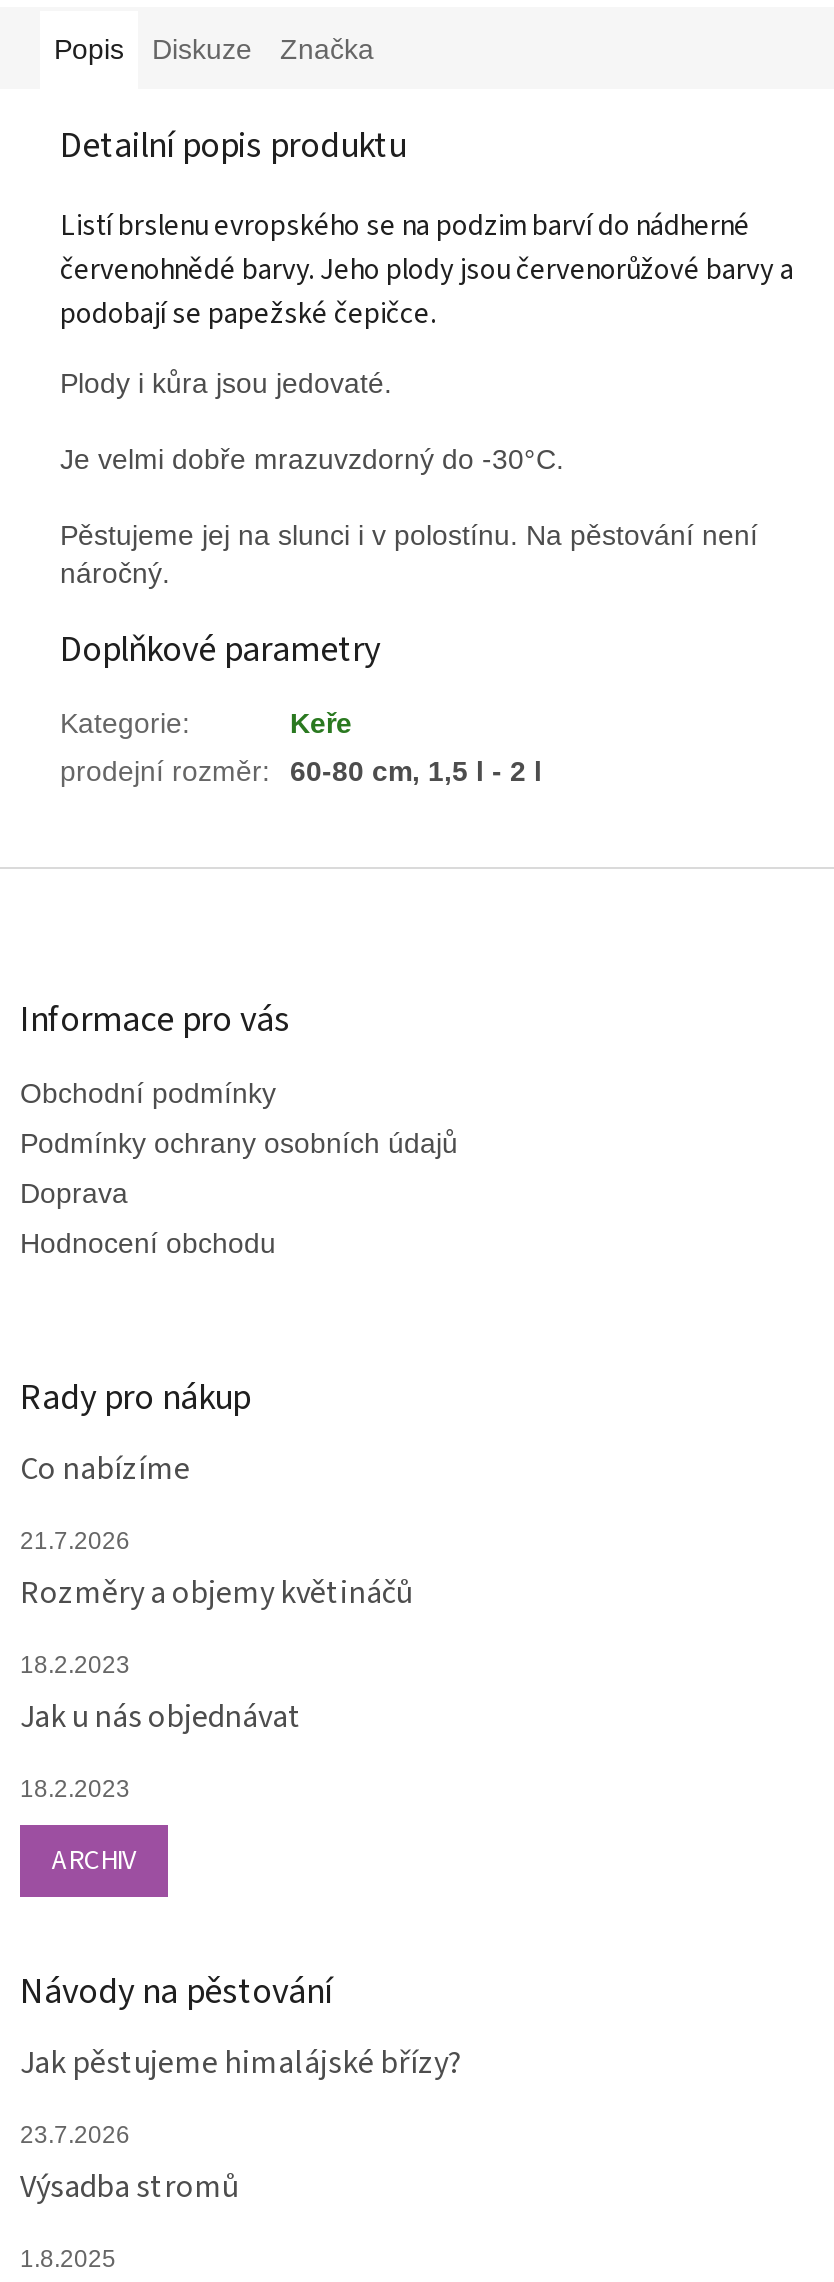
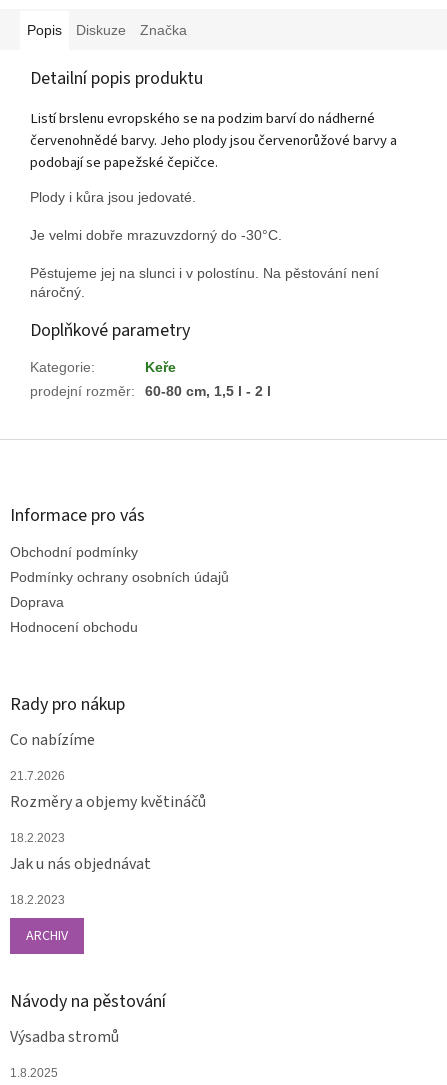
- Jak pěstujeme himalájské břízy?
- 23.7.2026
